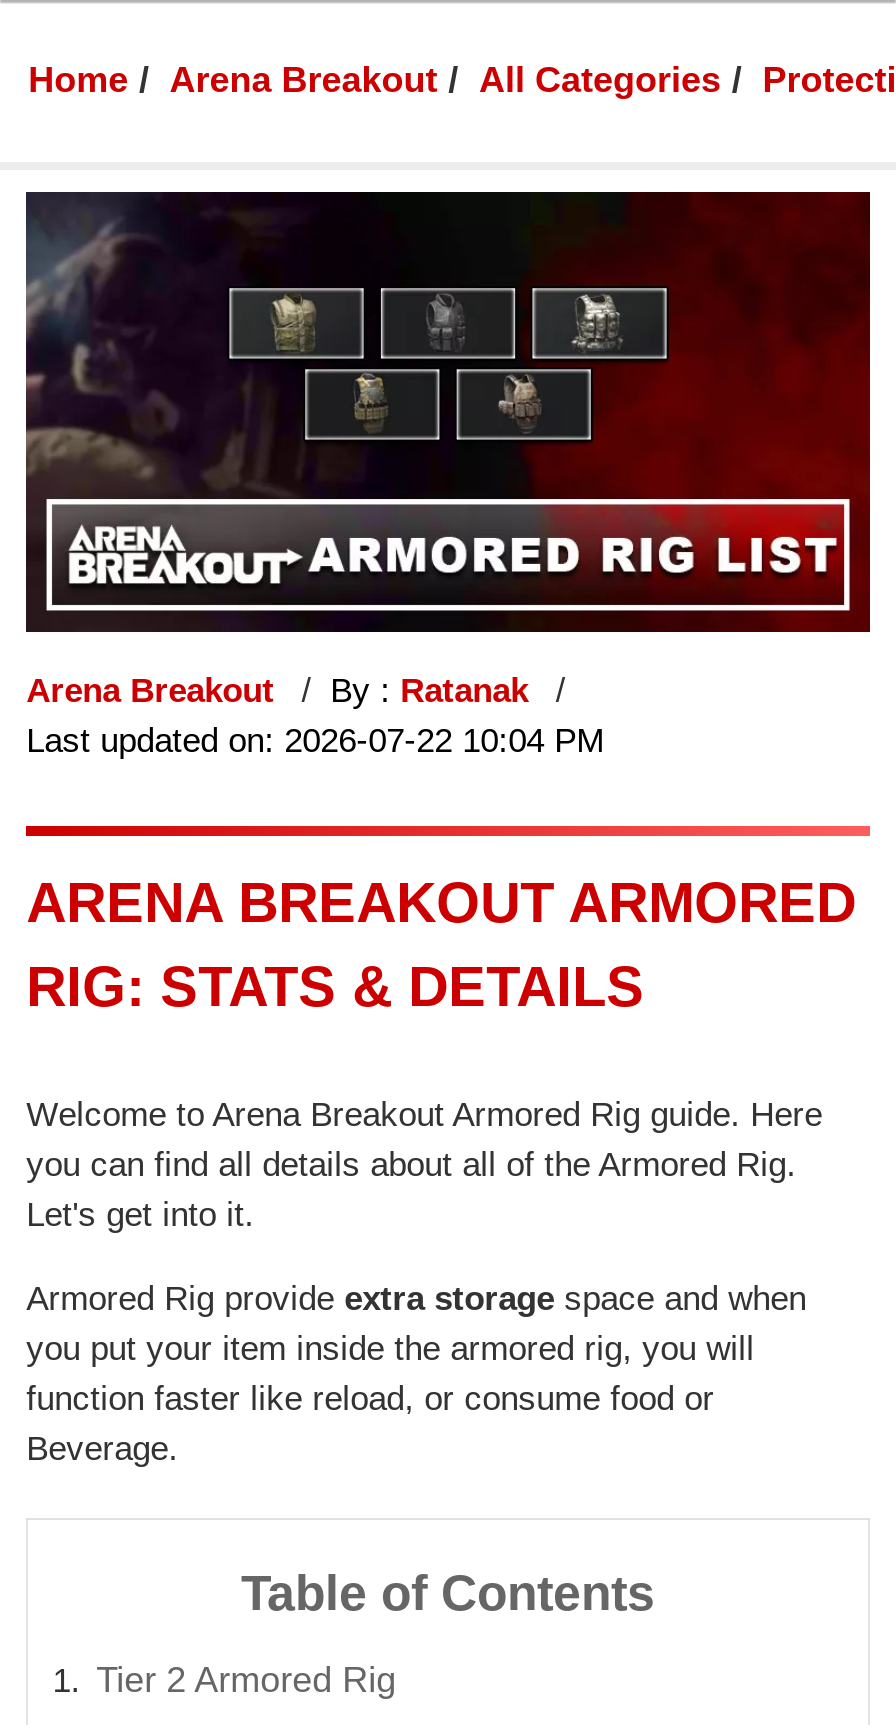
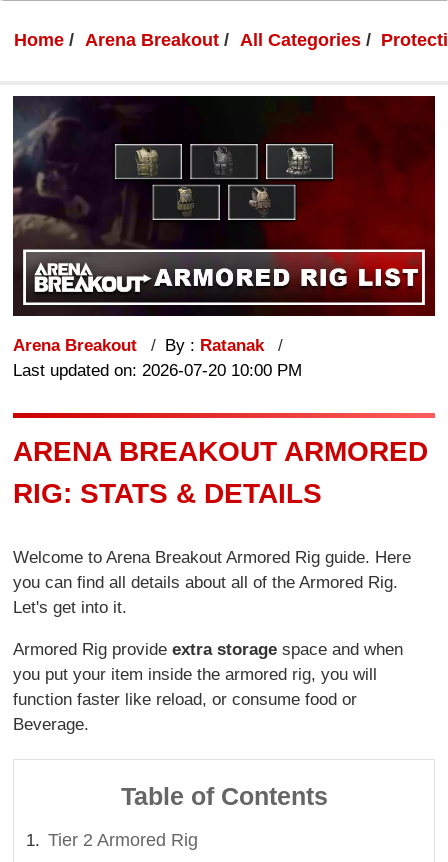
- Last updated on: 2026-07-22 10:04 PM
+ Last updated on: 2026-07-20 10:00 PM
